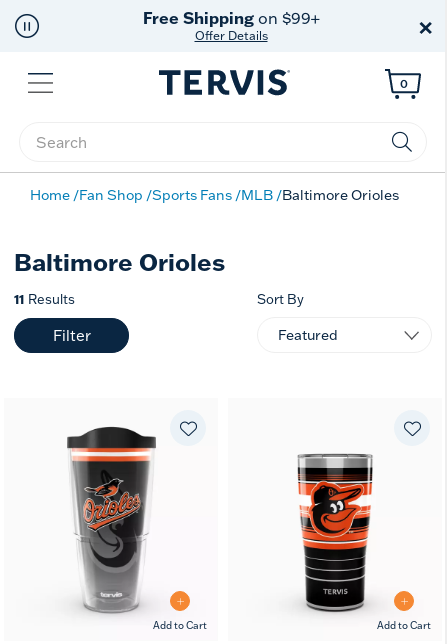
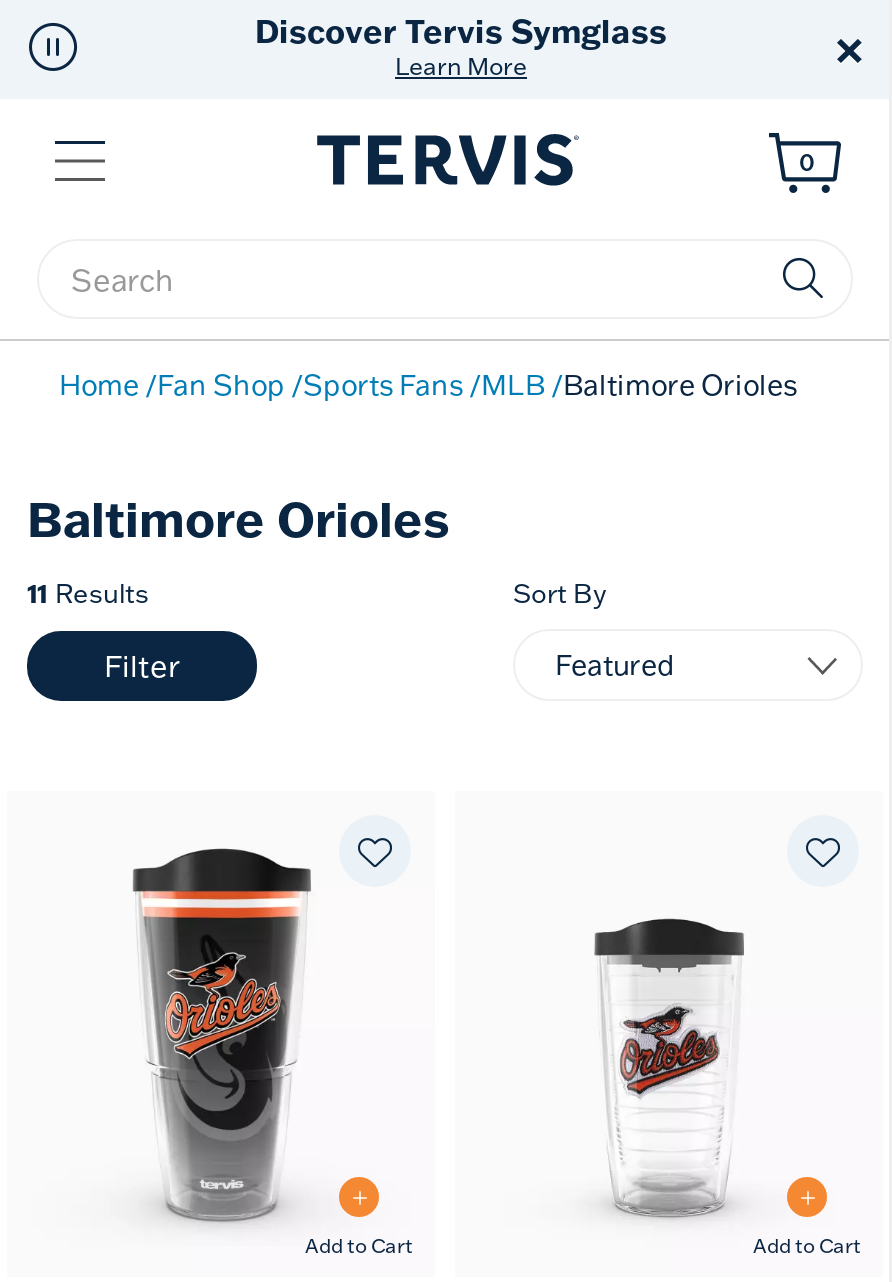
- Free Shipping on $99+
- Offer Details
+ Discover Tervis Symglass
+ Learn More

- [image]
+ [image]
